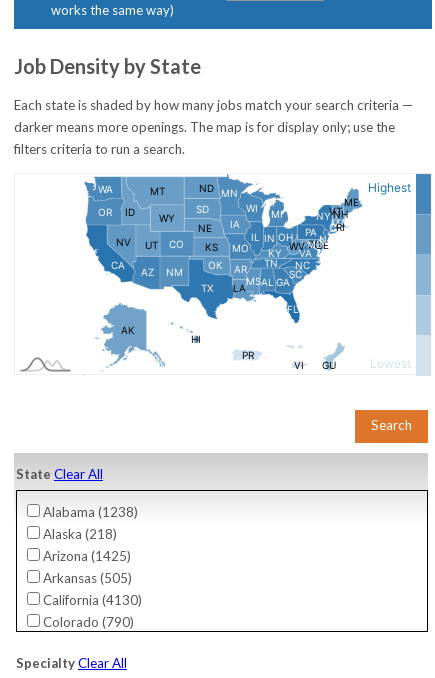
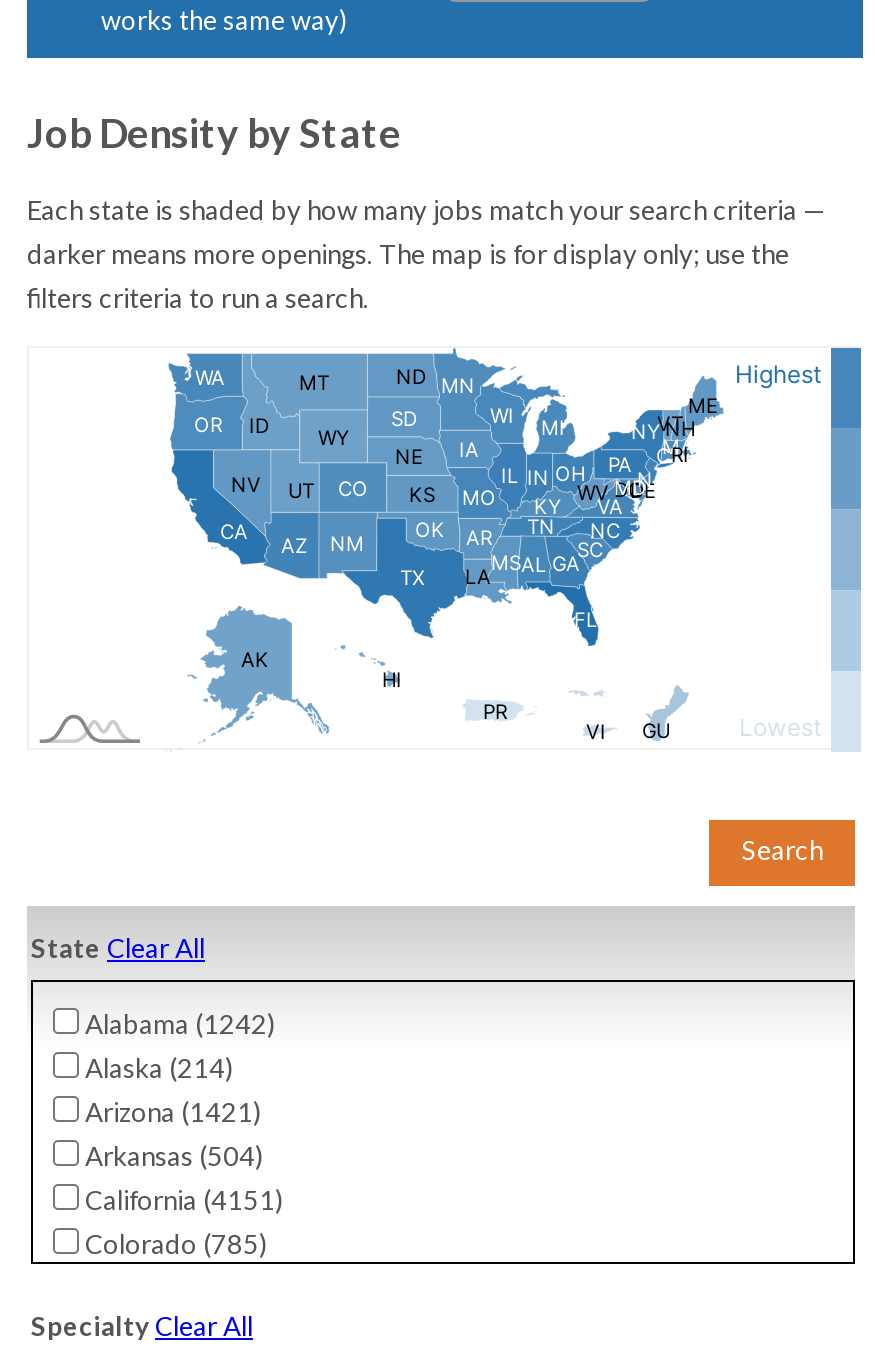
- Alabama (1238)
+ Alabama (1242)

- Alaska (218)
+ Alaska (214)

- Arizona (1425)
+ Arizona (1421)

- Arkansas (505)
+ Arkansas (504)

- California (4130)
+ California (4151)

- Colorado (790)
+ Colorado (785)
